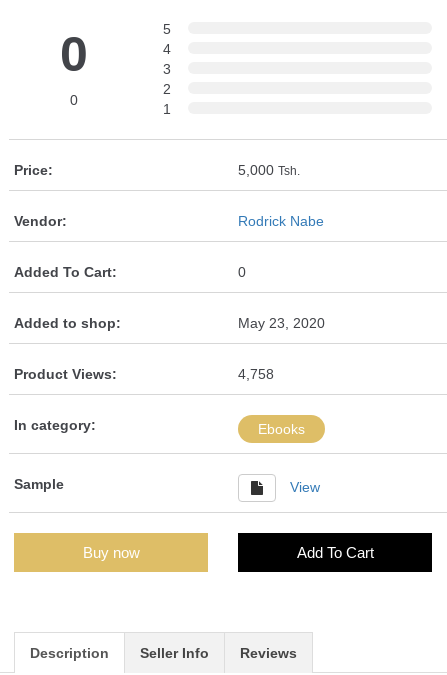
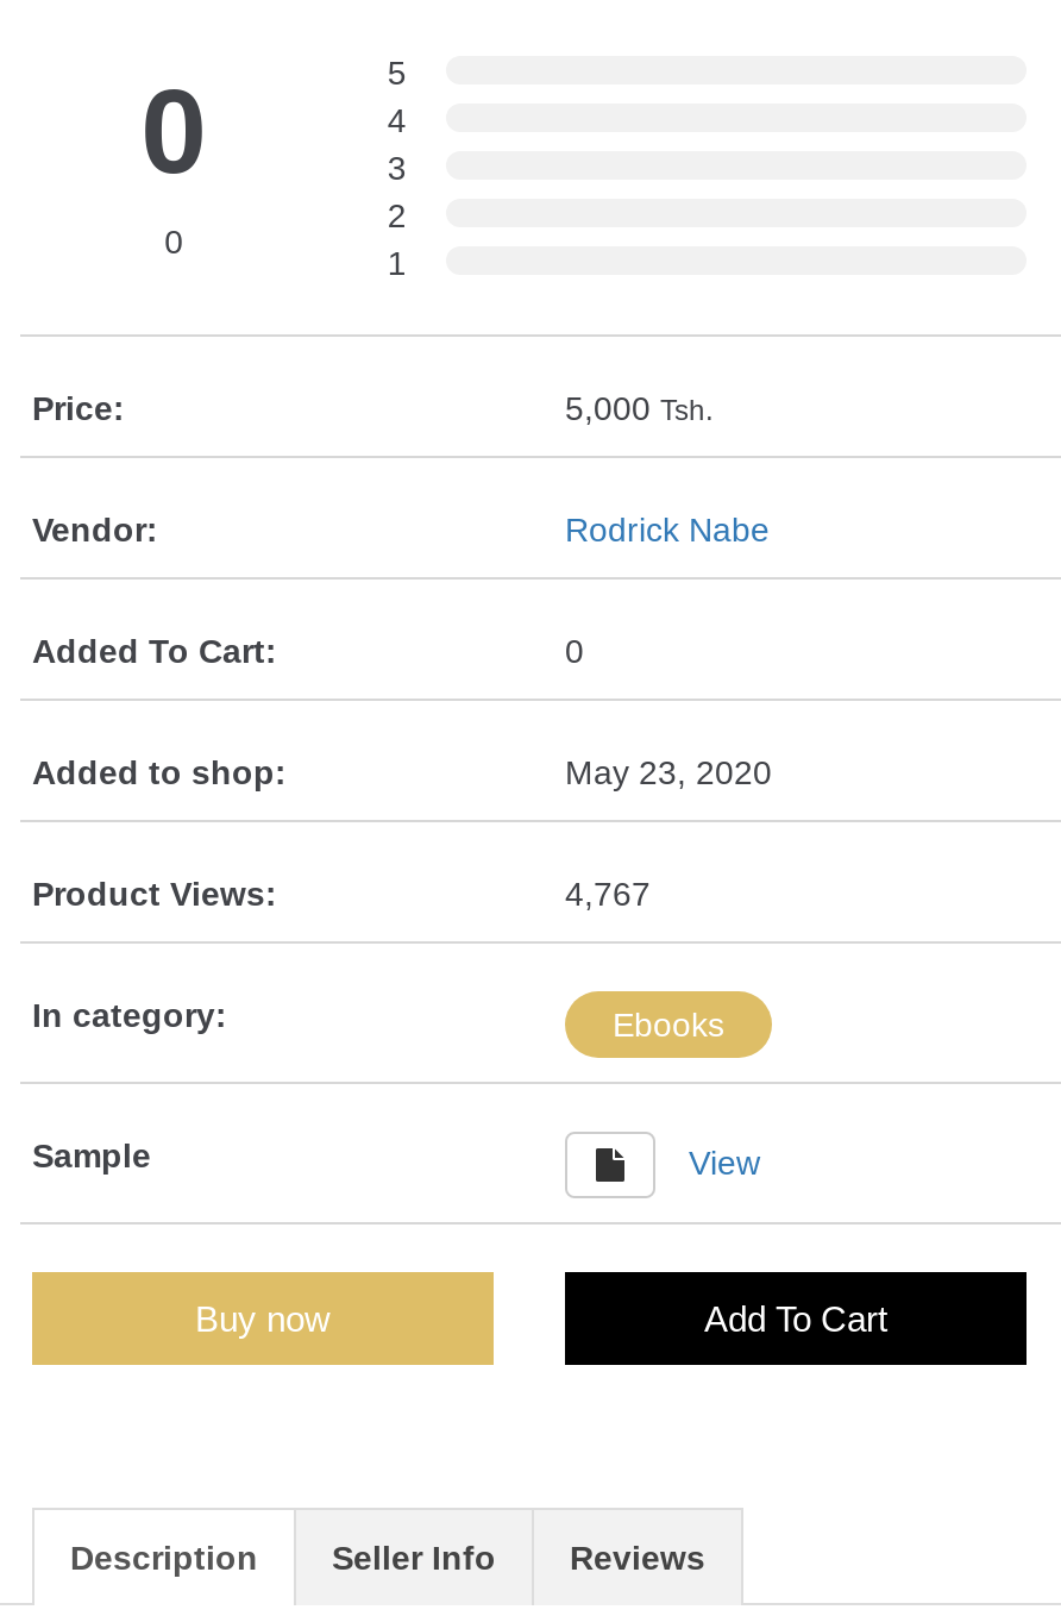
- 4,758
+ 4,767
